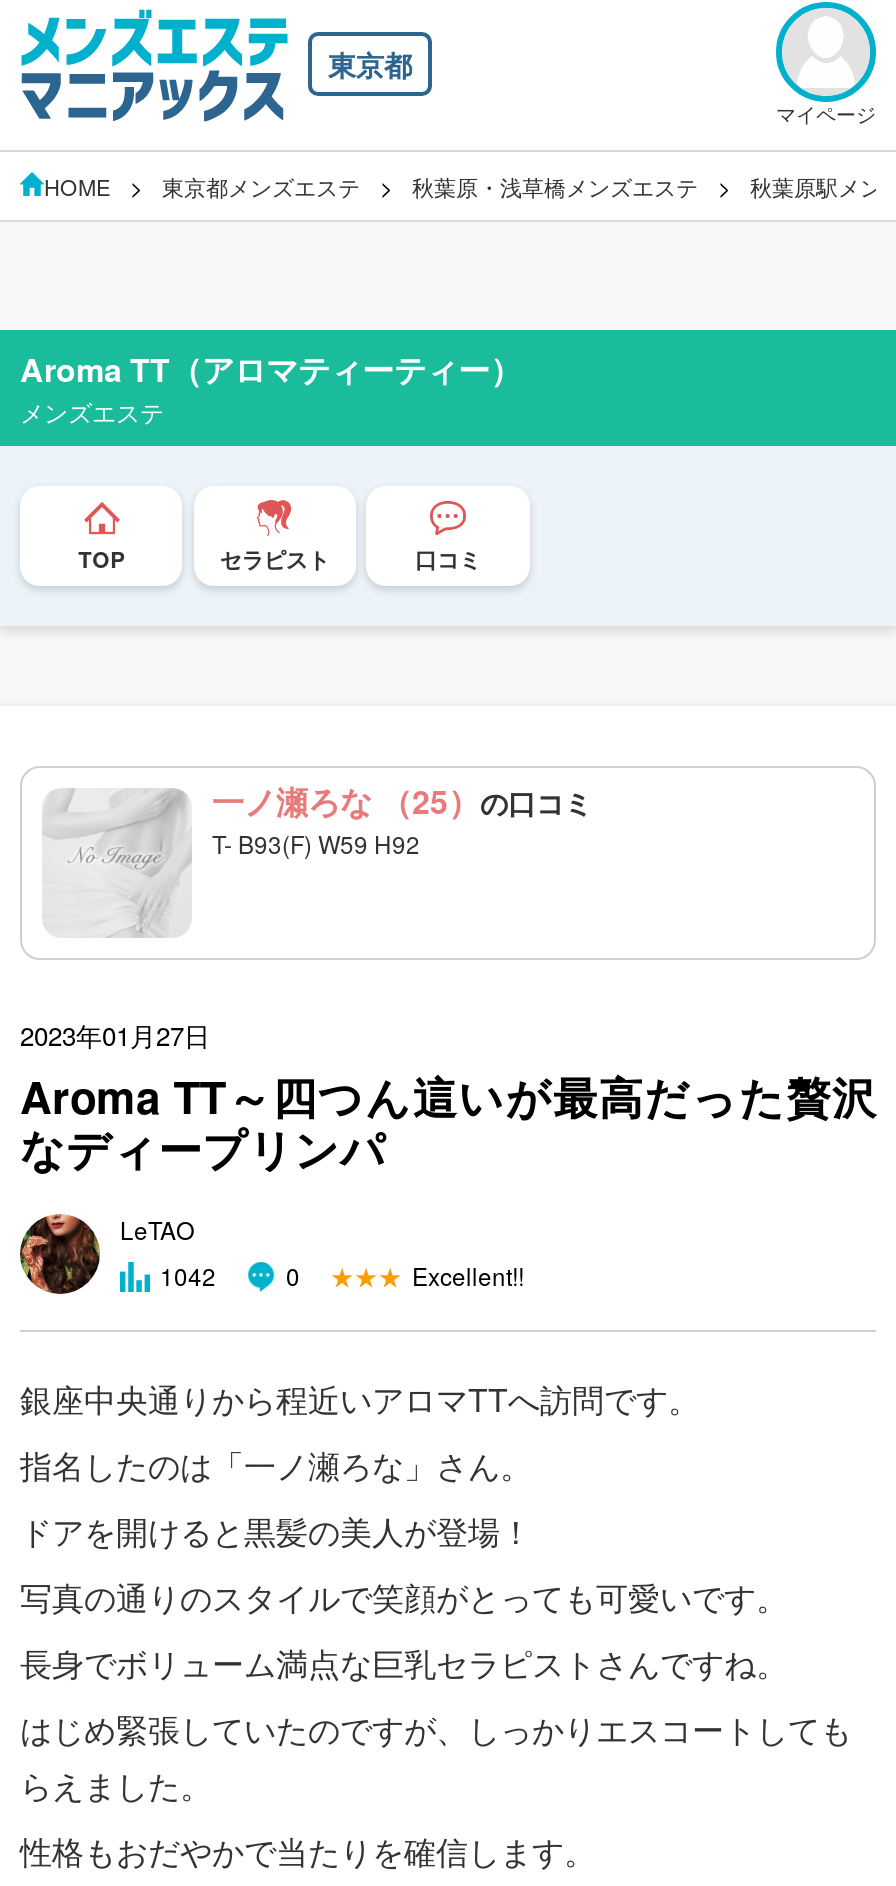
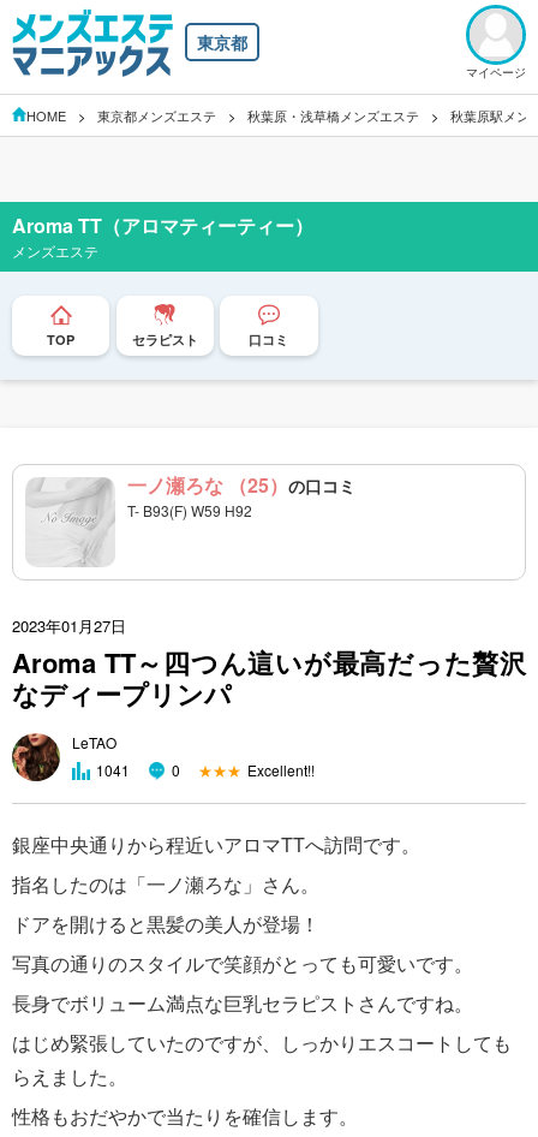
- 1042
+ 1041
